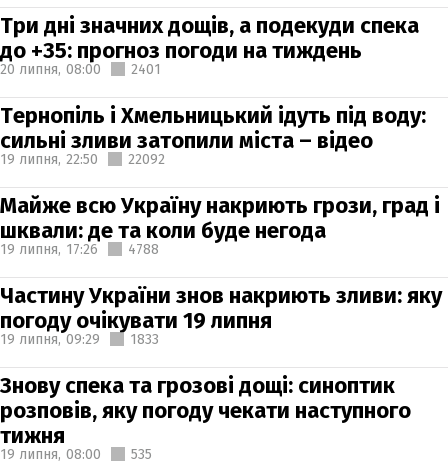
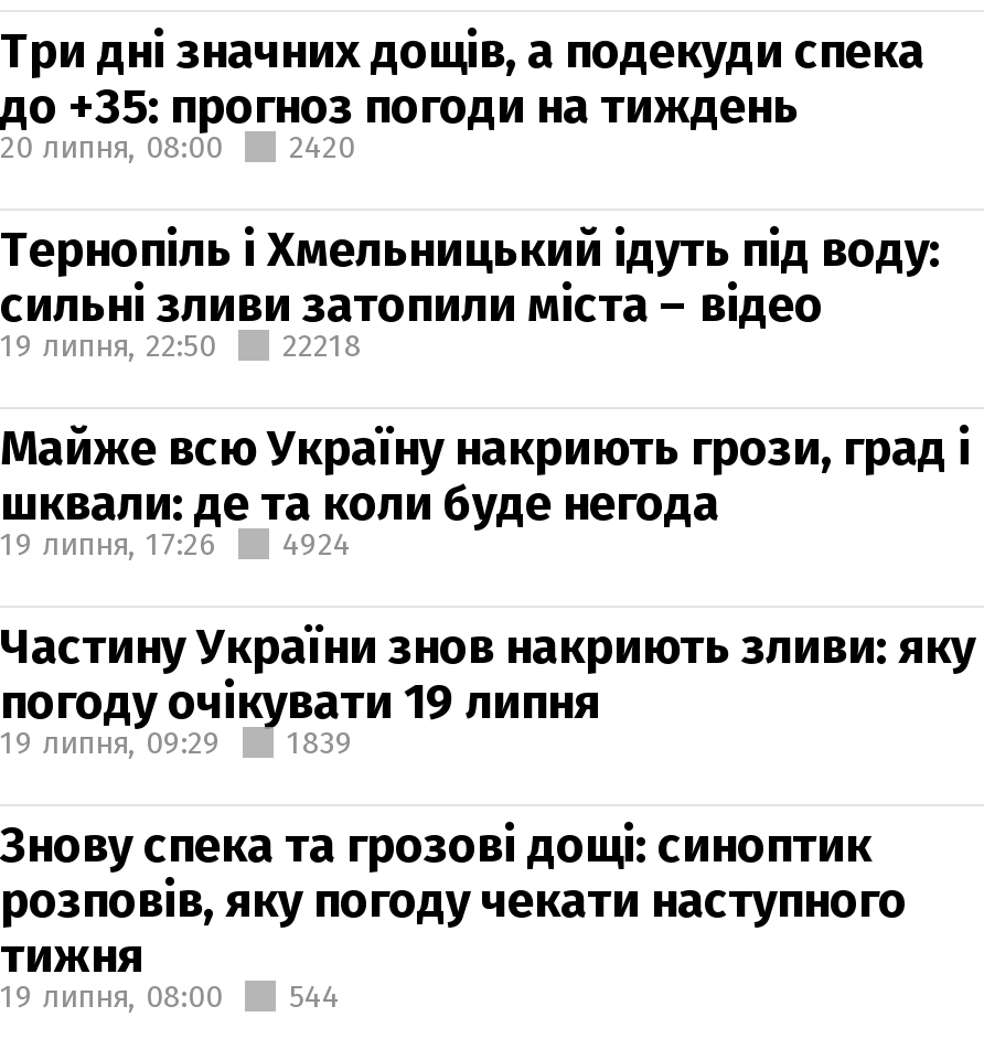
- 20 липня, 08:00 2401
+ 20 липня, 08:00 2420

- 19 липня, 22:50 22092
+ 19 липня, 22:50 22218

- 19 липня, 17:26 4788
+ 19 липня, 17:26 4924

- 19 липня, 09:29 1833
+ 19 липня, 09:29 1839

- 19 липня, 08:00 535
+ 19 липня, 08:00 544
